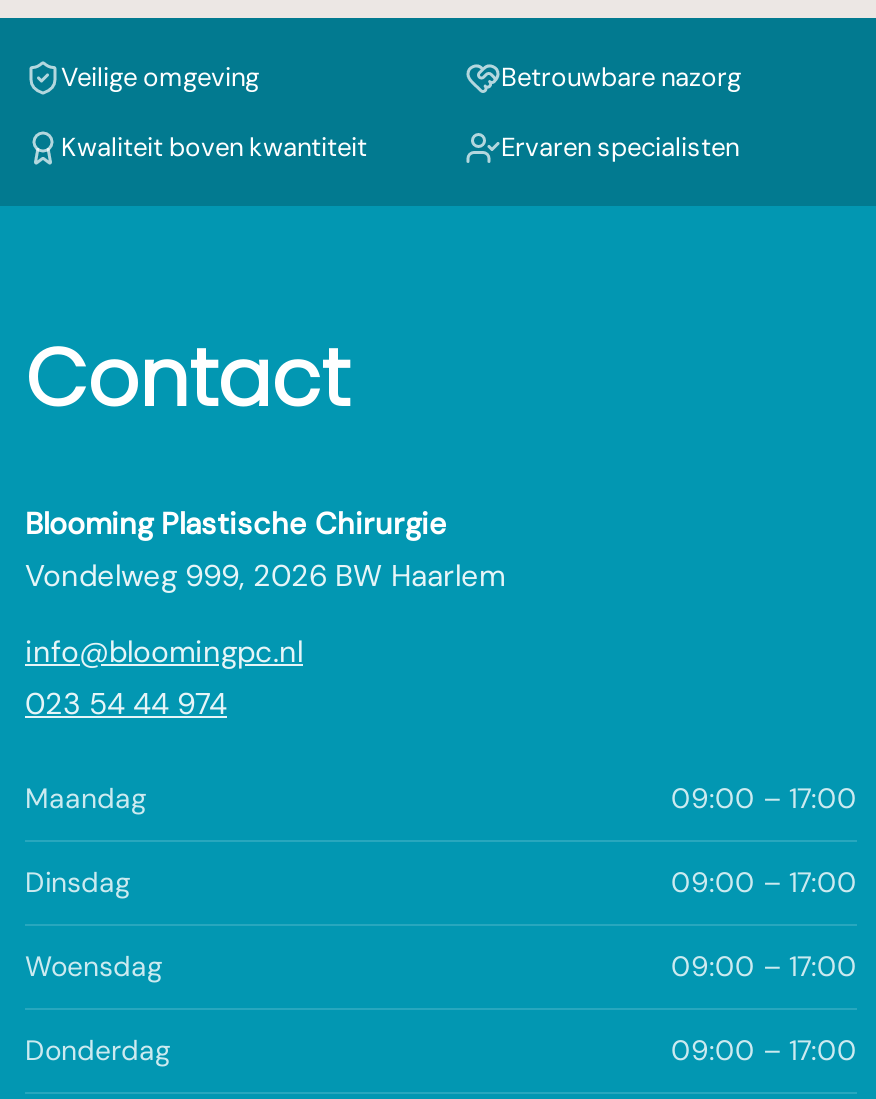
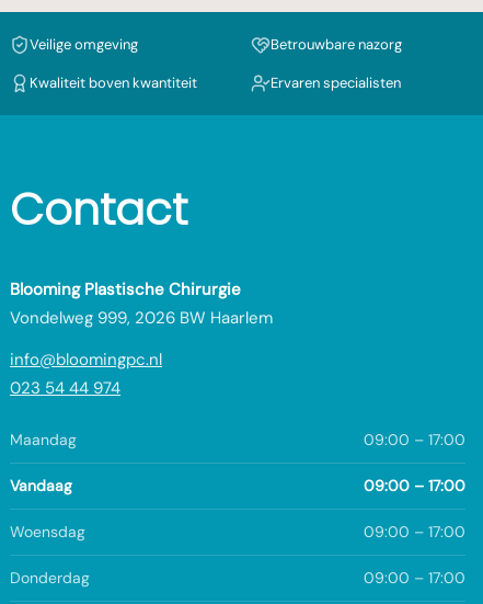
- Dinsdag
+ Vandaag
